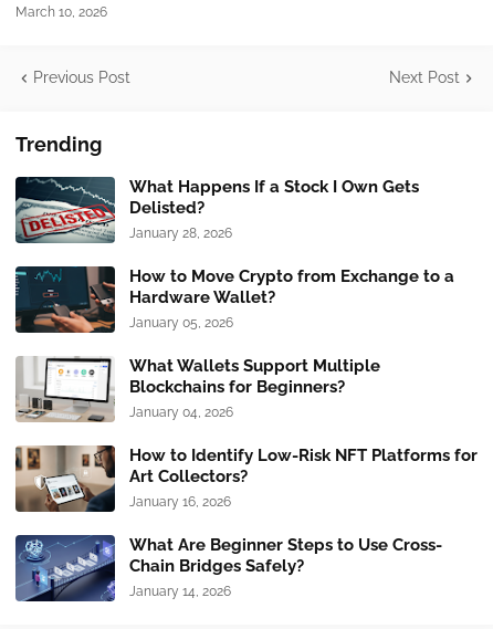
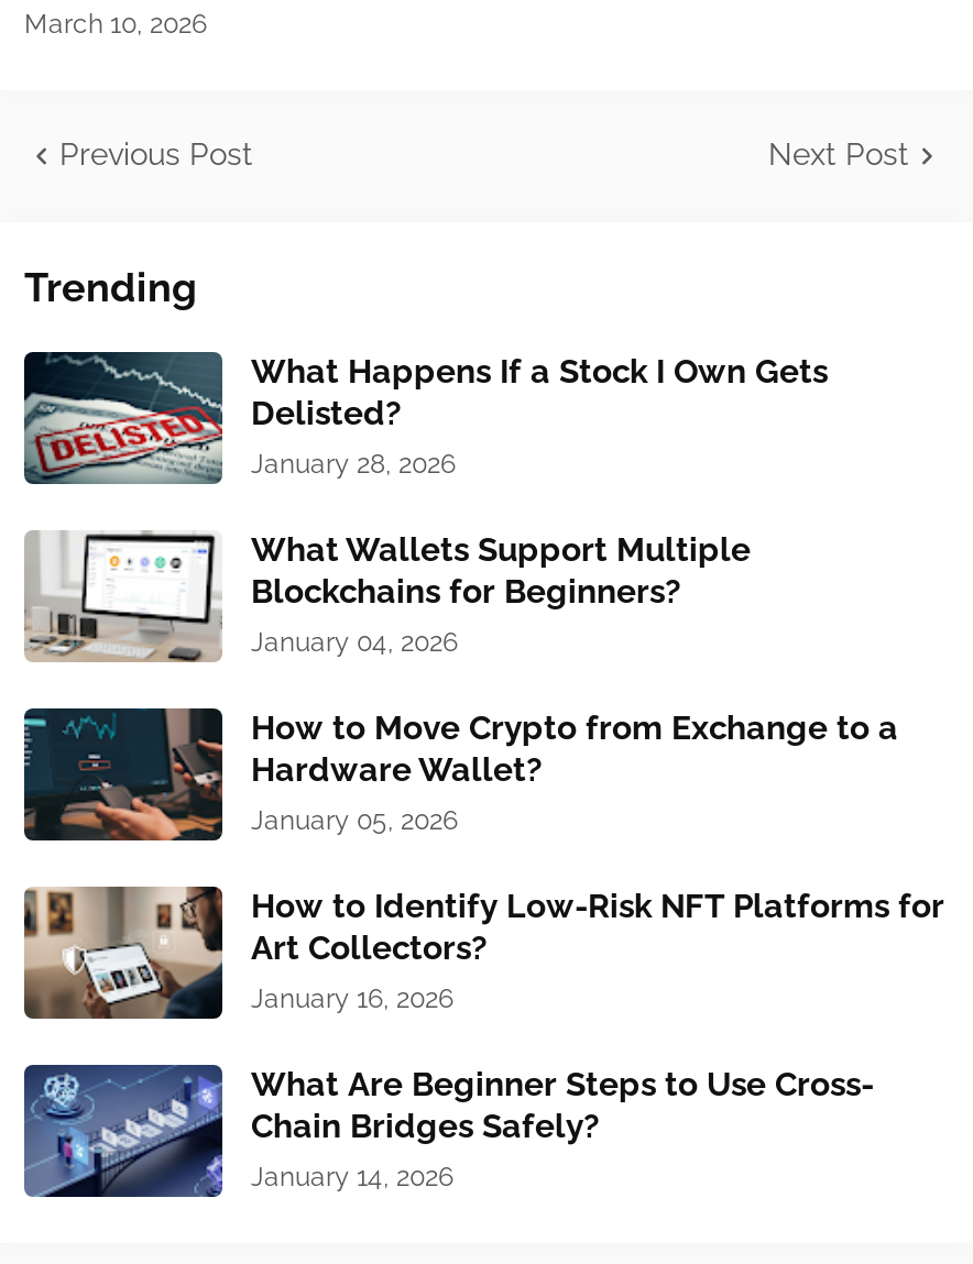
moved down: [image] | How to Move Crypto from Exchange to a | Hardware Wallet? | January 05, 2026

moved up: [image] | What Wallets Support Multiple | Blockchains for Beginners? | January 04, 2026
